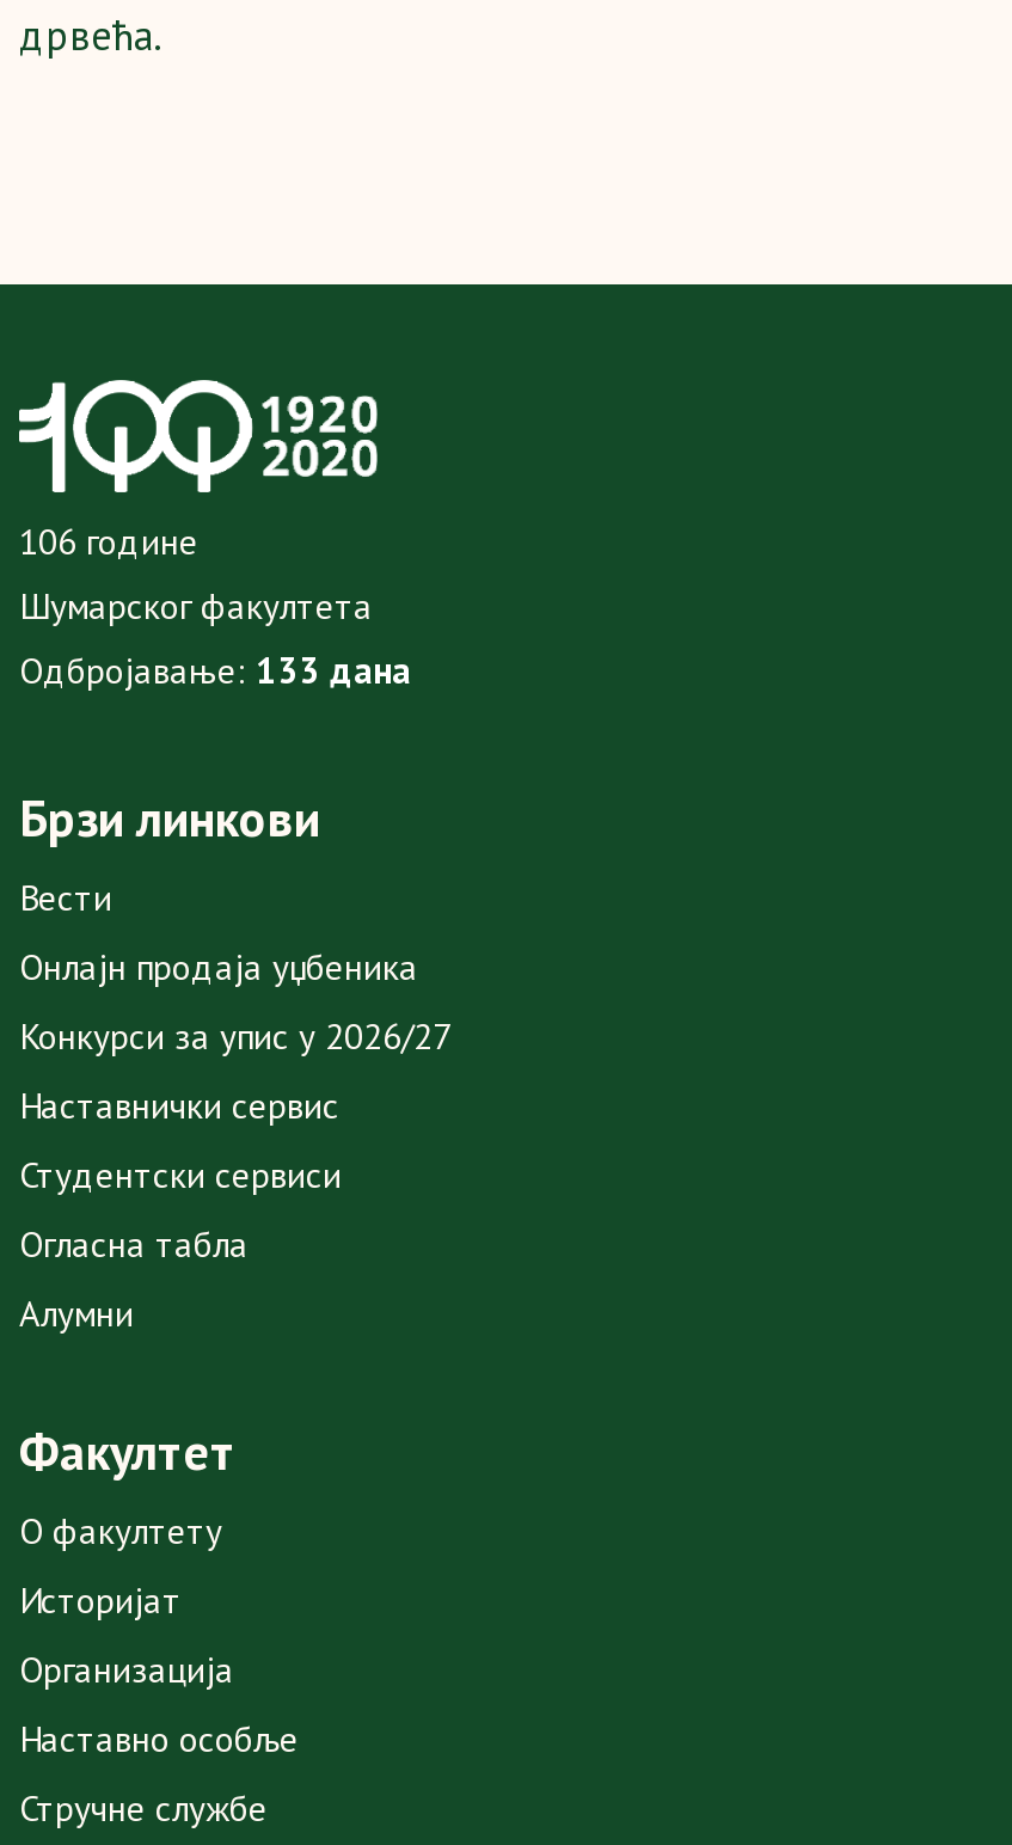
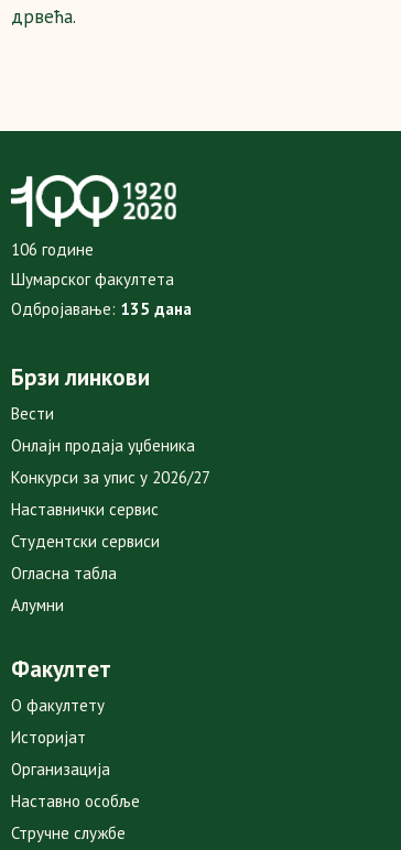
- Одбројавање: 133 дана
+ Одбројавање: 135 дана
